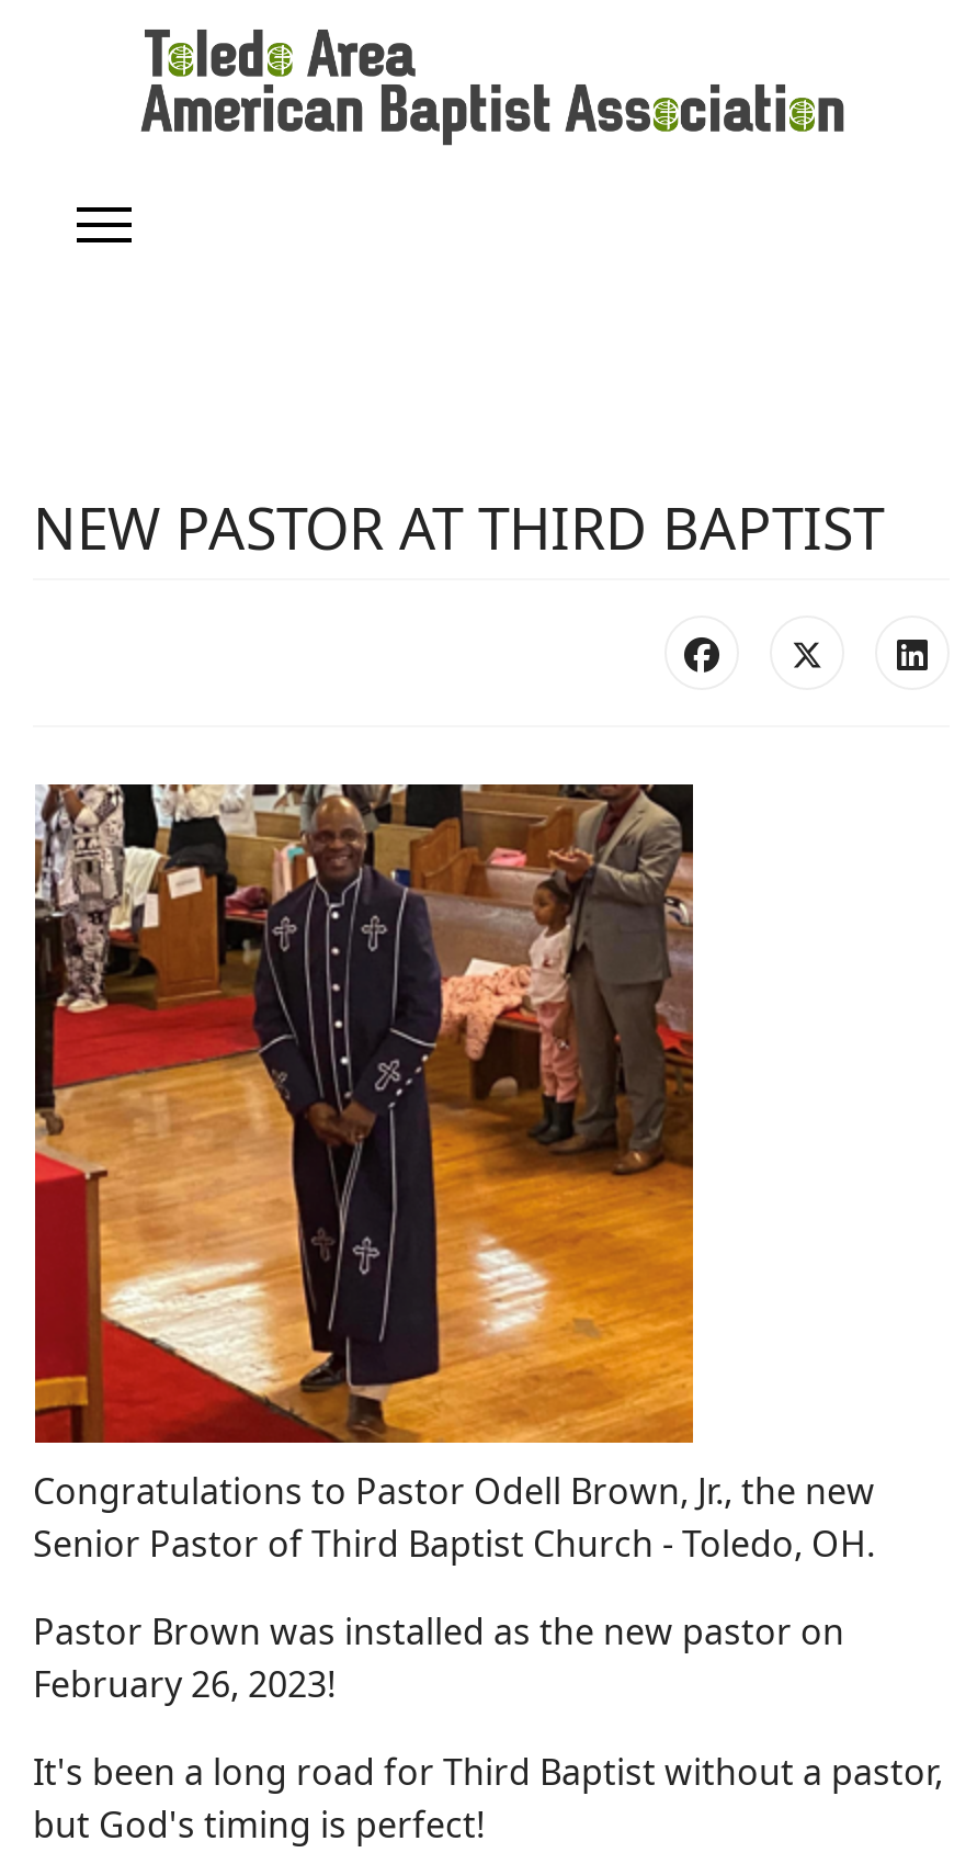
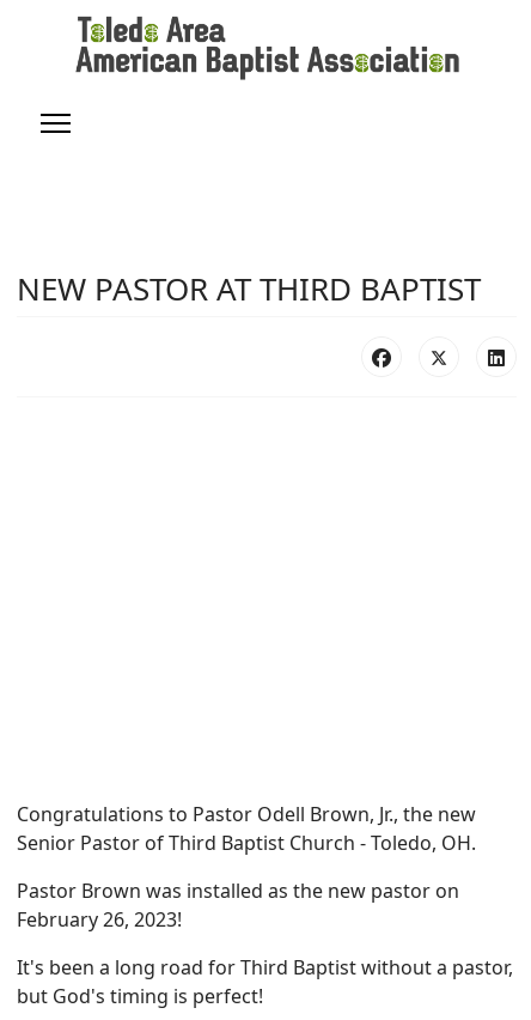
- [image]
